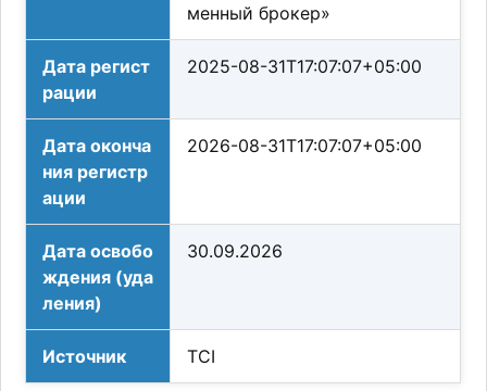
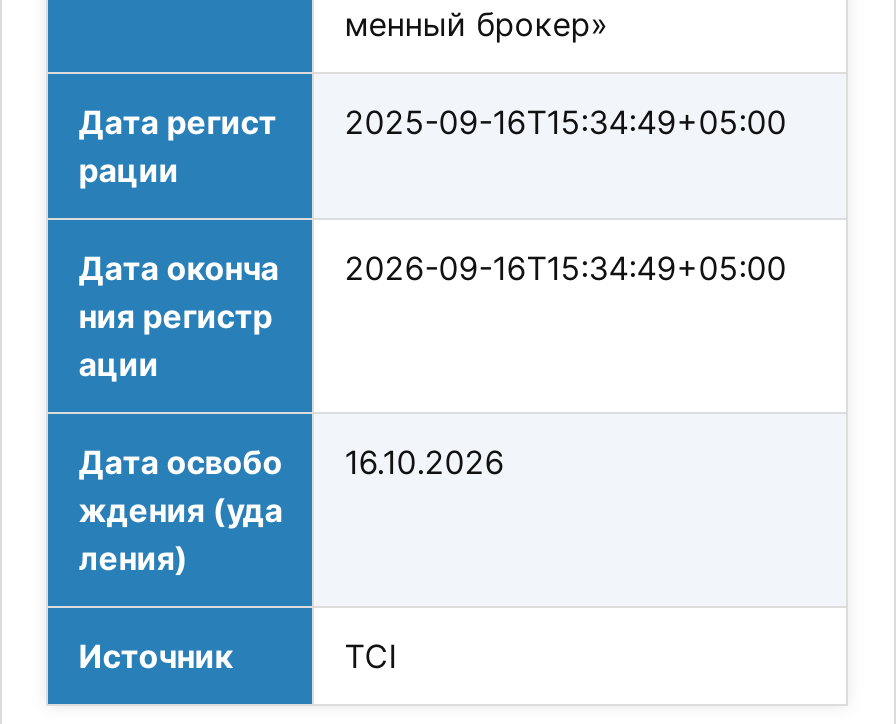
- Дата регист 2025-08-31T17:07:07+05:00
+ Дата регист 2025-09-16T15:34:49+05:00

- Дата оконча 2026-08-31T17:07:07+05:00
+ Дата оконча 2026-09-16T15:34:49+05:00

- Дата освобо 30.09.2026
+ Дата освобо 16.10.2026
